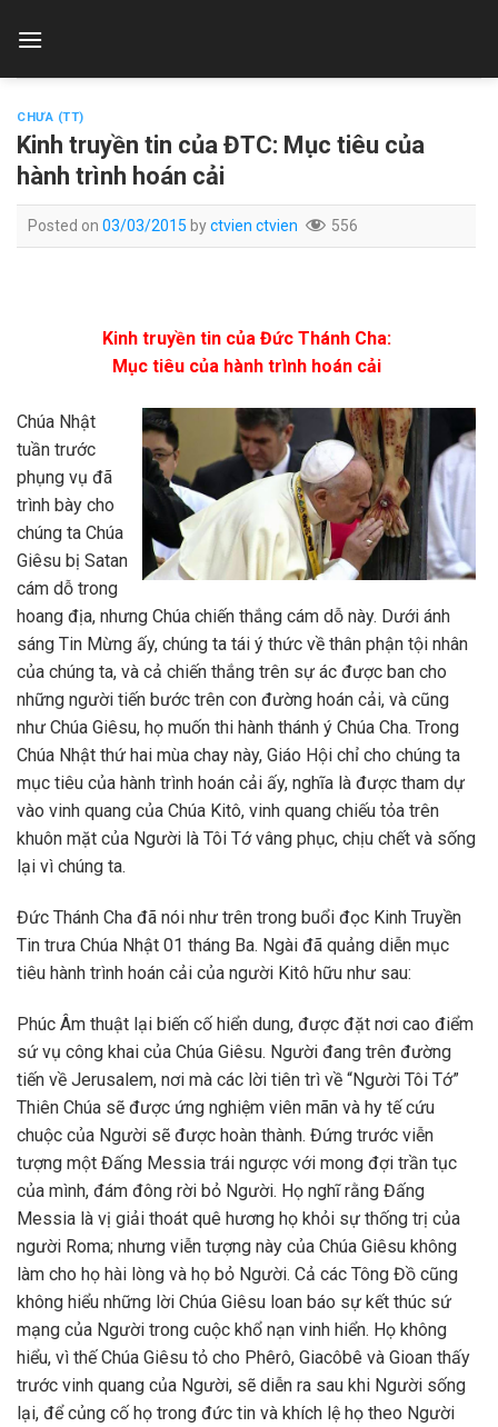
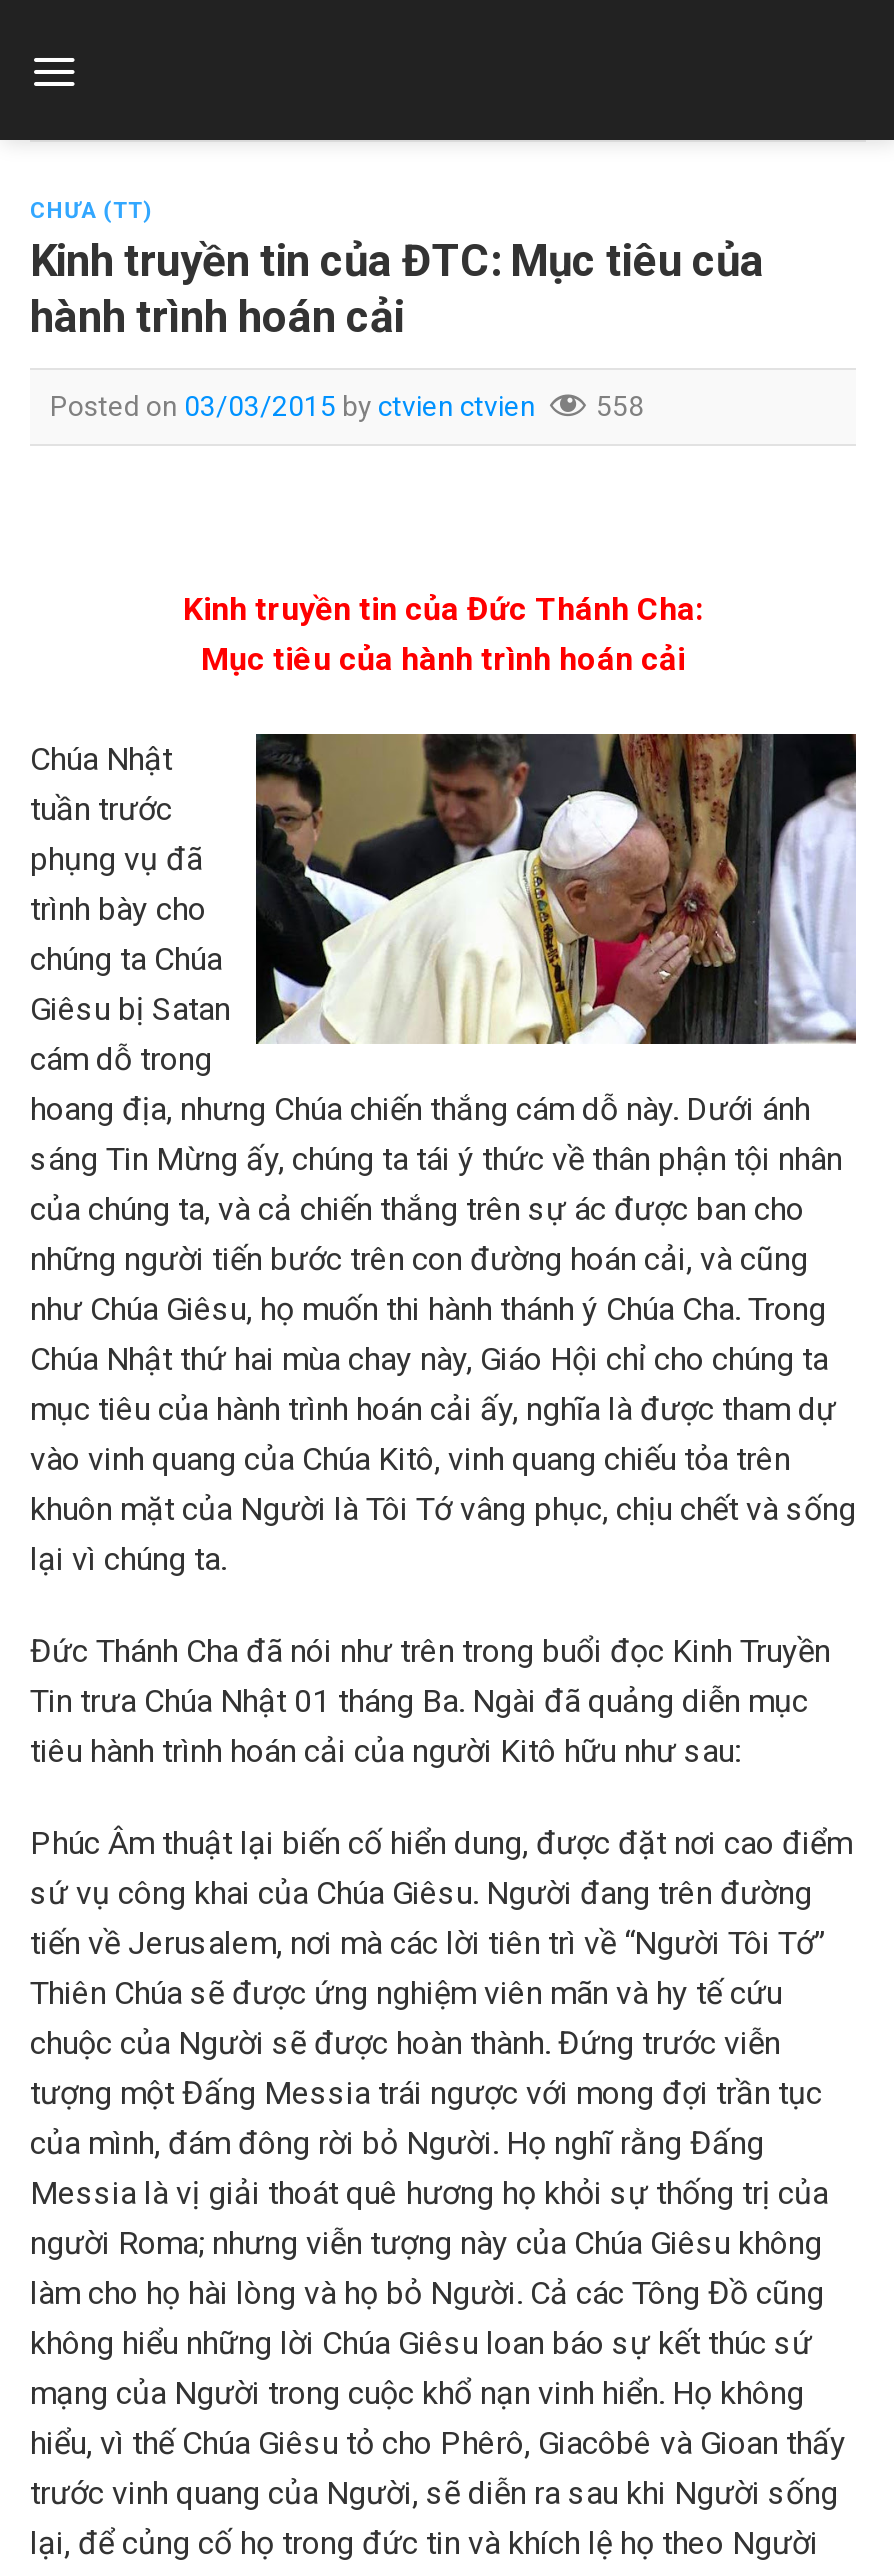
- Posted on 03/03/2015 by ctvien ctvien 556
+ Posted on 03/03/2015 by ctvien ctvien 558
